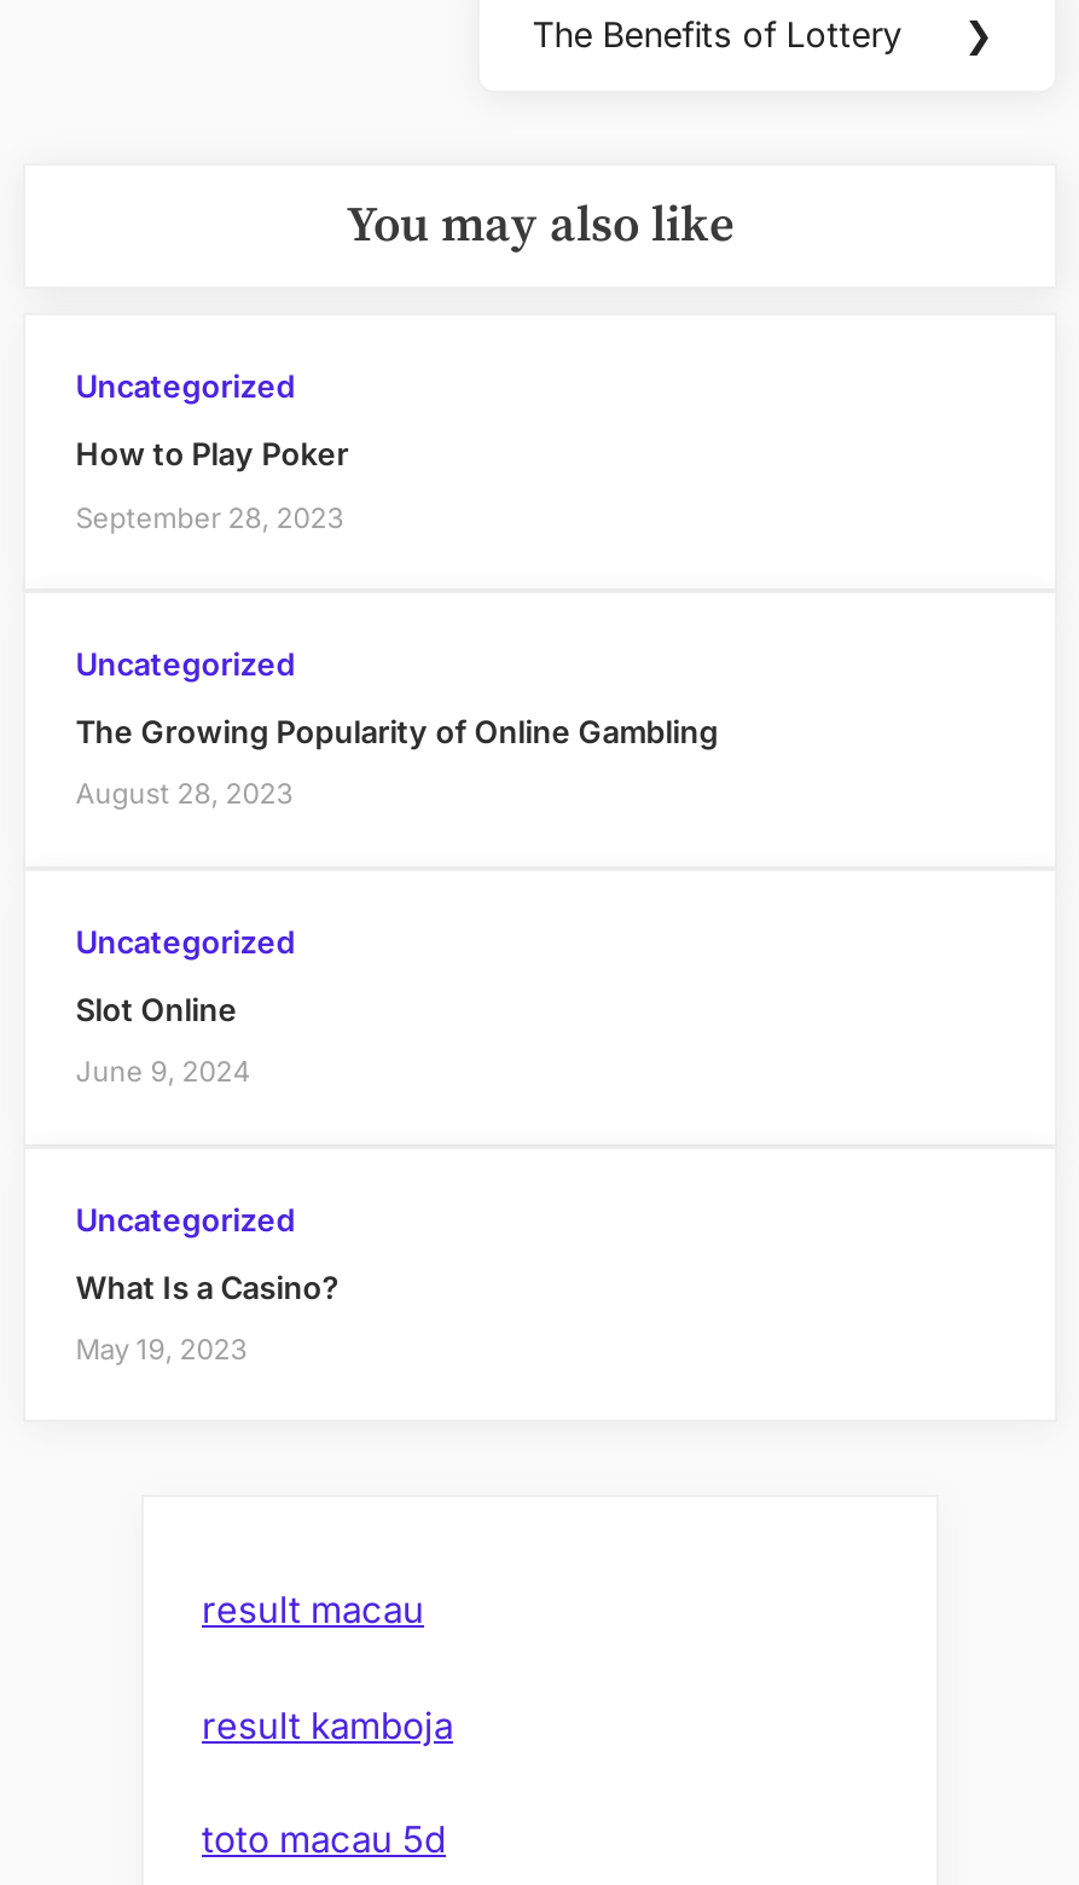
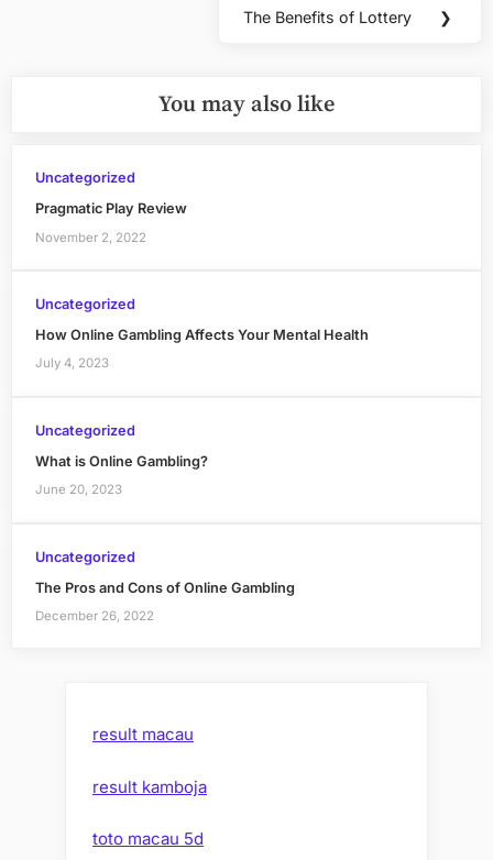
- How to Play Poker
+ Pragmatic Play Review

- September 28, 2023
+ November 2, 2022

- The Growing Popularity of Online Gambling
+ How Online Gambling Affects Your Mental Health

- August 28, 2023
+ July 4, 2023

- Slot Online
+ What is Online Gambling?

- June 9, 2024
+ June 20, 2023

- What Is a Casino?
+ The Pros and Cons of Online Gambling

- May 19, 2023
+ December 26, 2022
